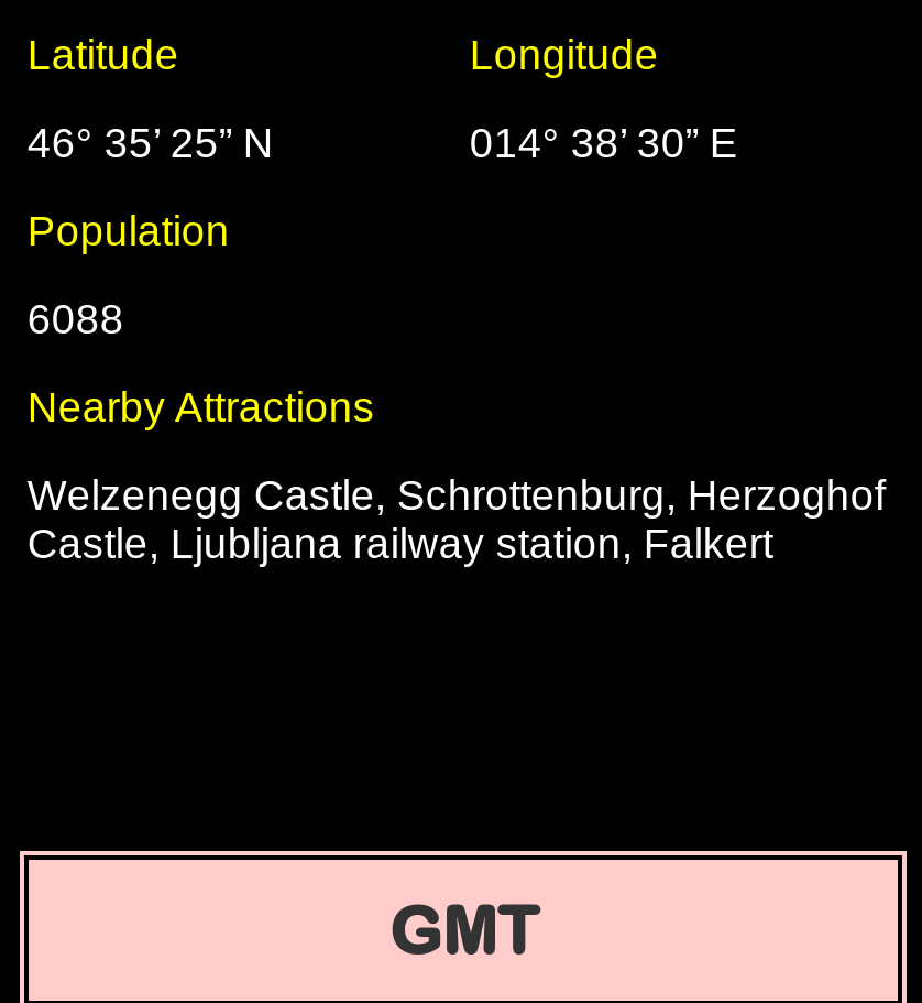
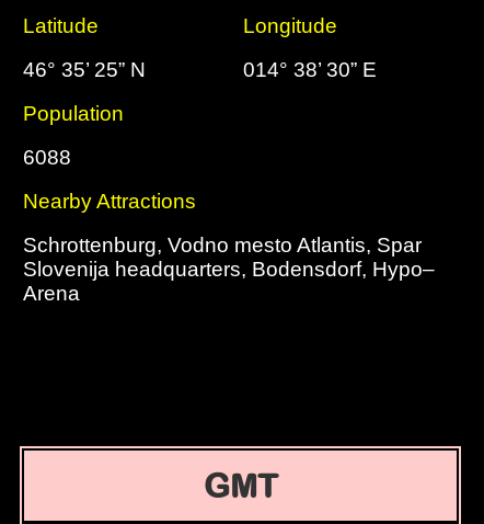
- Welzenegg Castle, Schrottenburg, Herzoghof
- Castle, Ljubljana railway station, Falkert
+ Schrottenburg, Vodno mesto Atlantis, Spar
+ Slovenija headquarters, Bodensdorf, Hypo–
+ Arena
